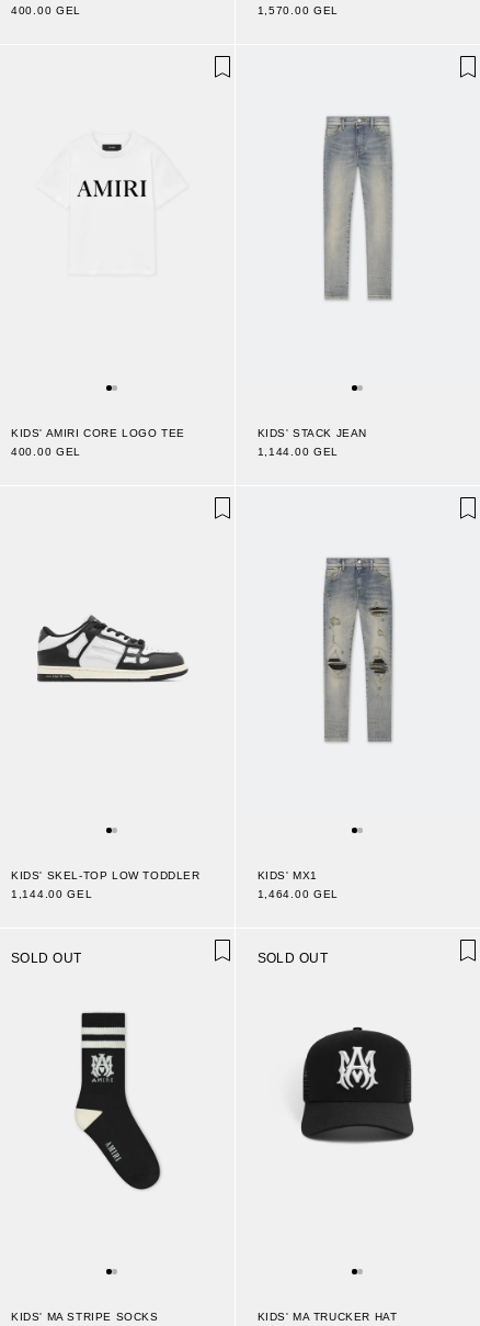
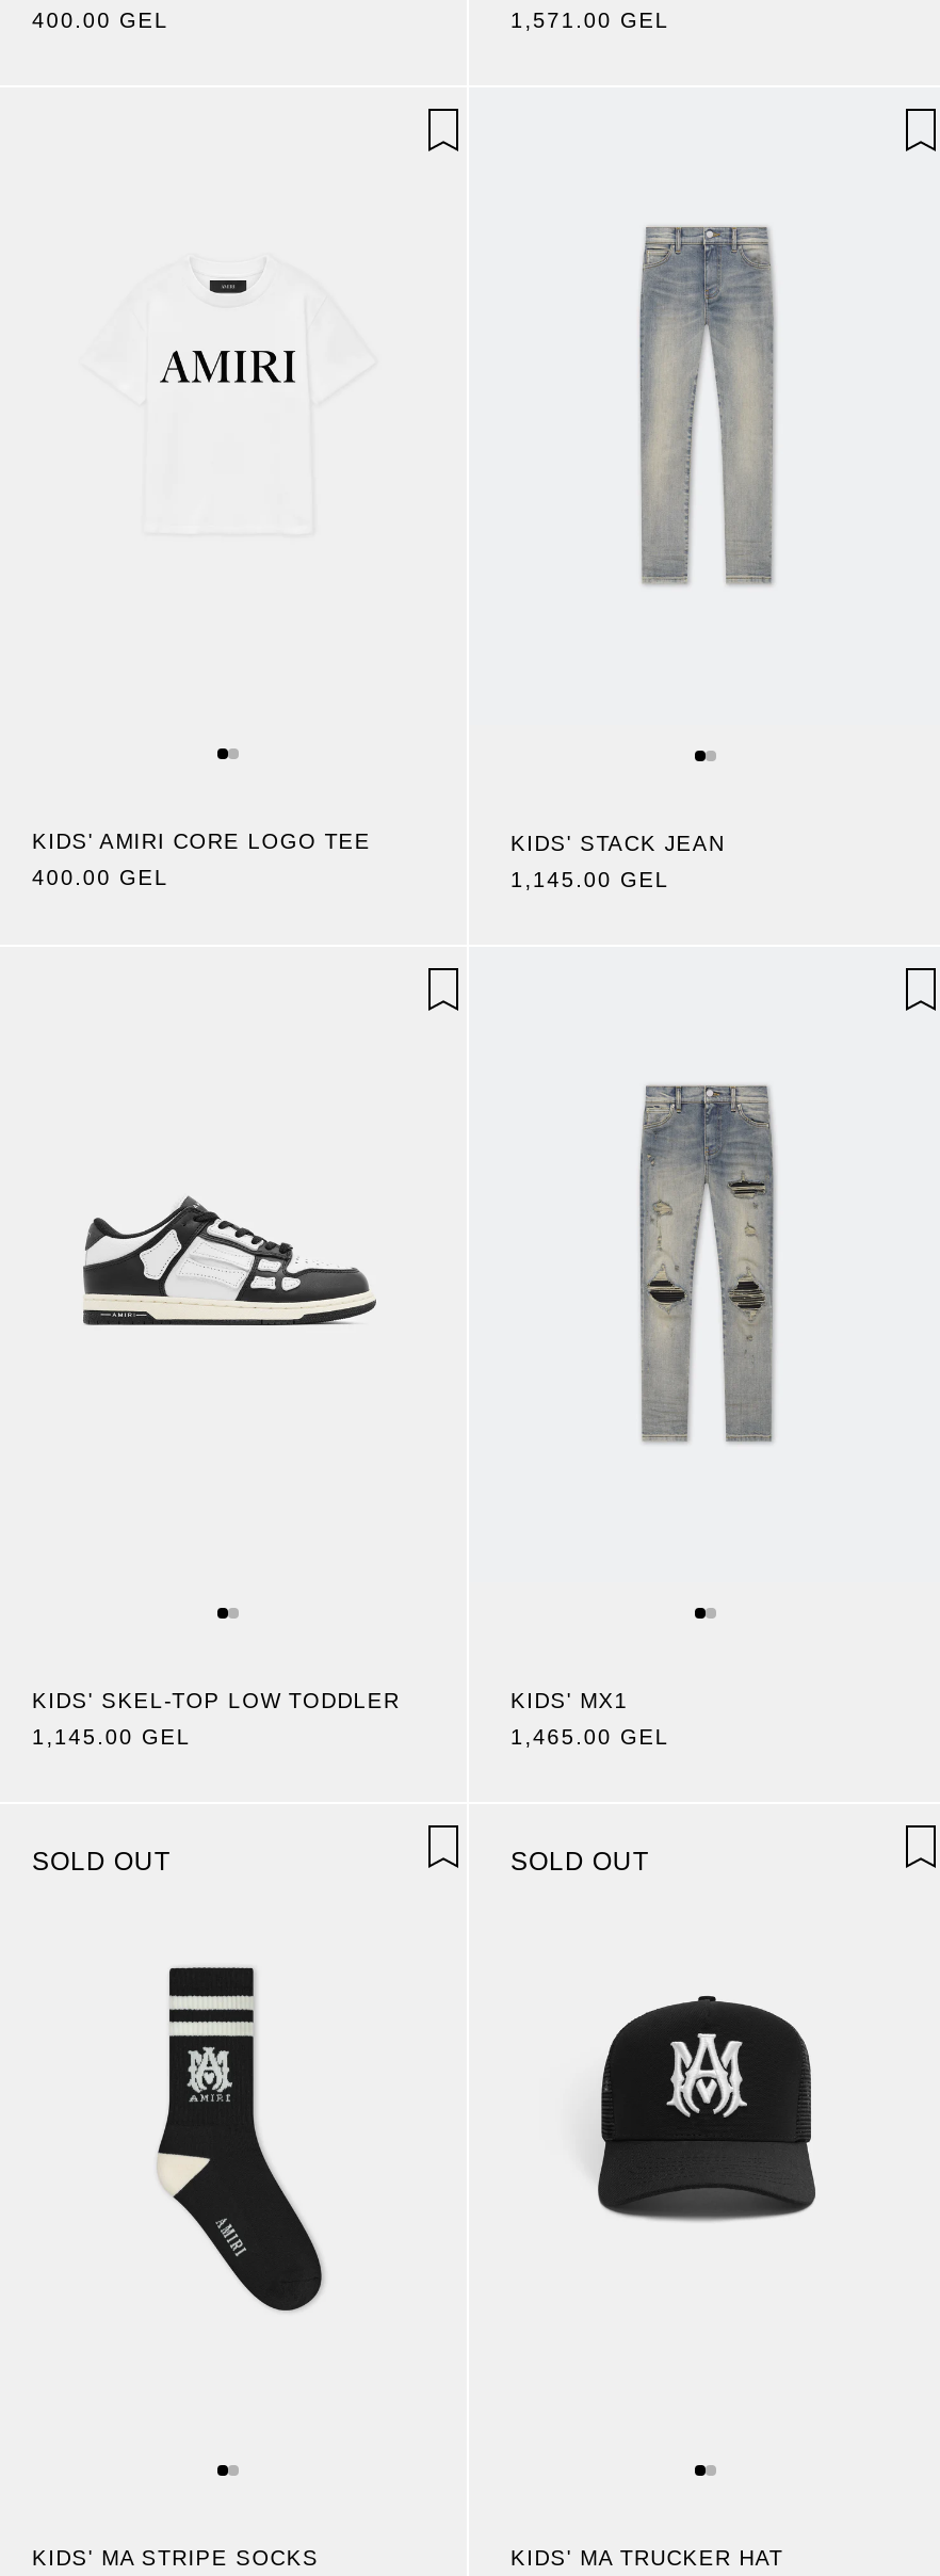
- 1,570.00 GEL
+ 1,571.00 GEL

- 1,144.00 GEL
+ 1,145.00 GEL

- 1,144.00 GEL
+ 1,145.00 GEL

- 1,464.00 GEL
+ 1,465.00 GEL
